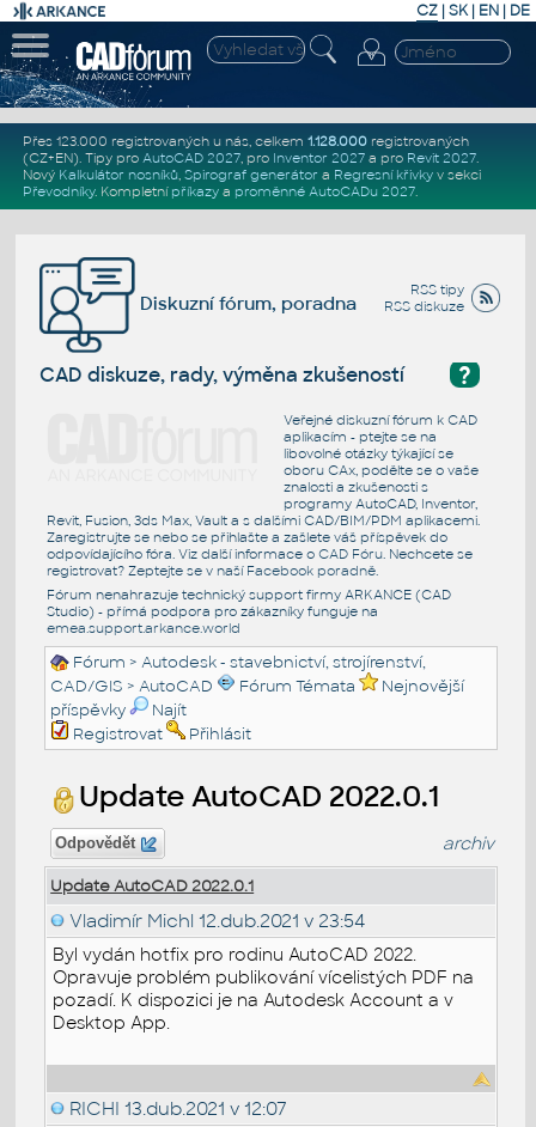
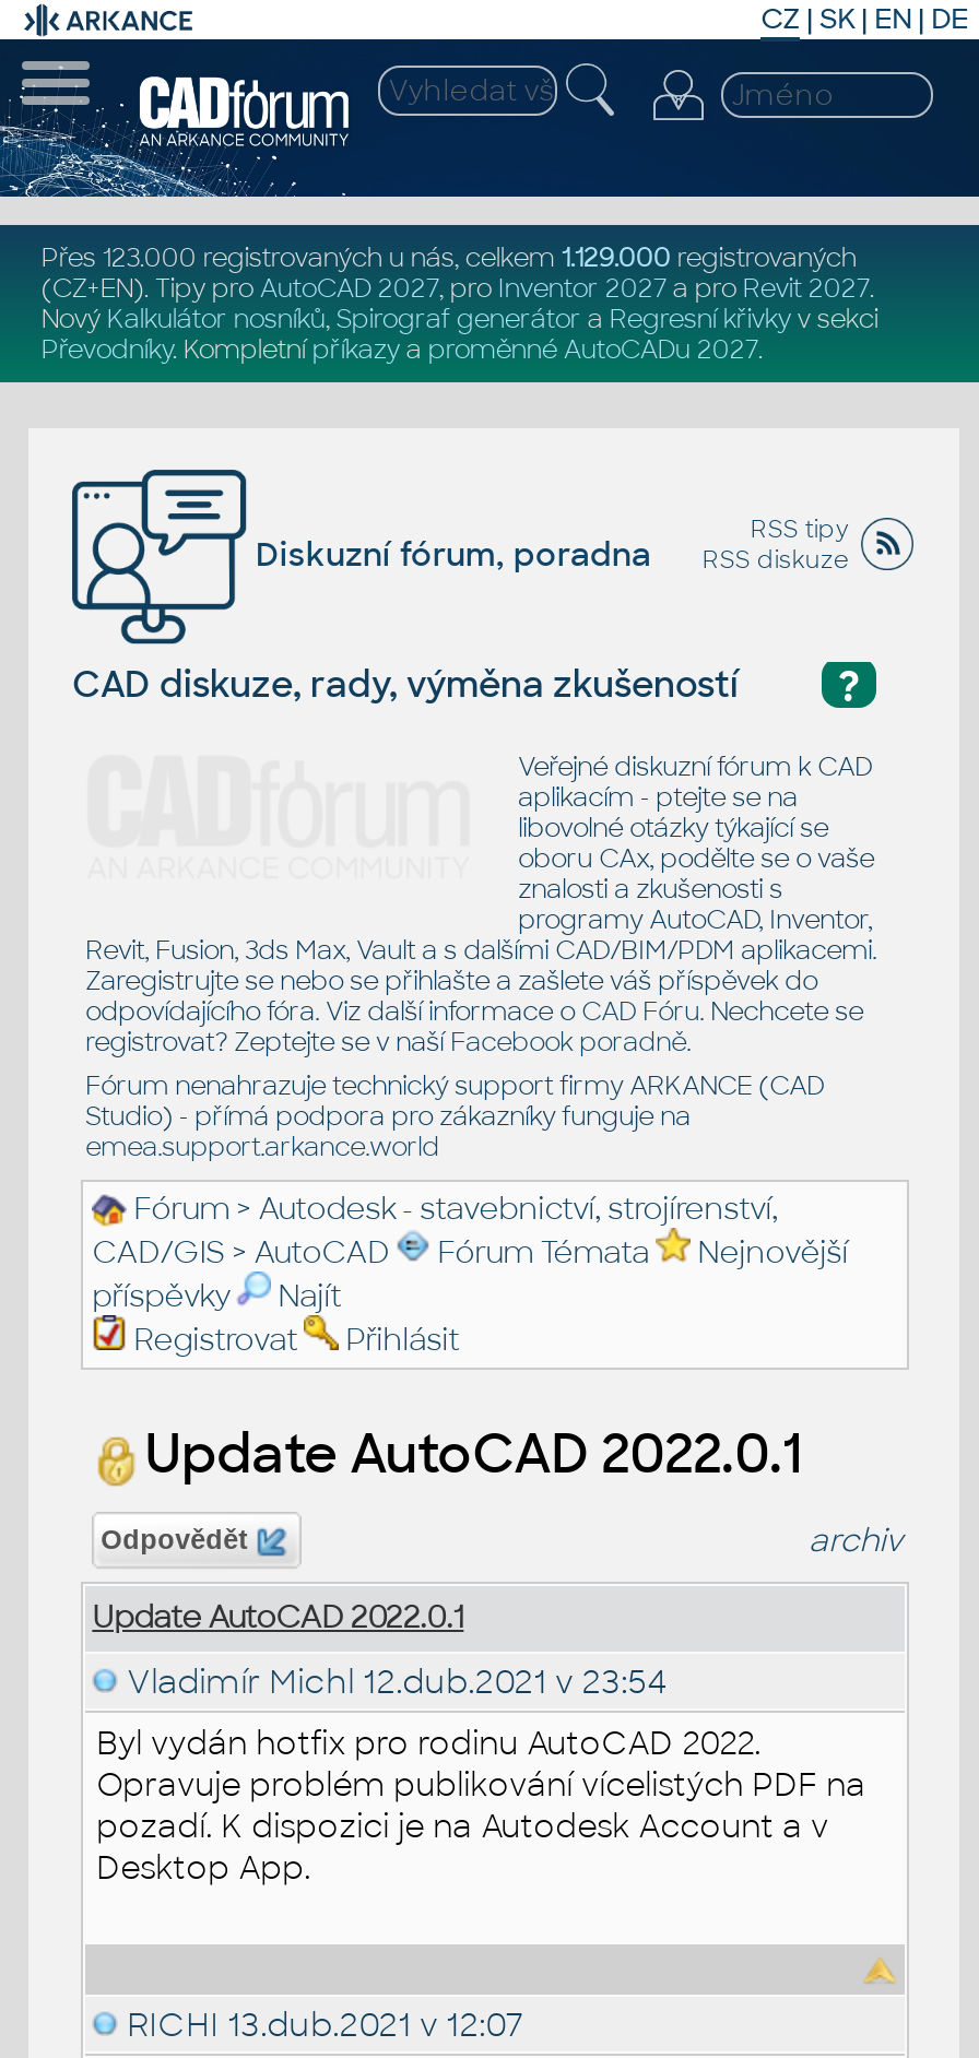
- Přes 123.000 registrovaných u nás, celkem 1.128.000 registrovaných
+ Přes 123.000 registrovaných u nás, celkem 1.129.000 registrovaných
